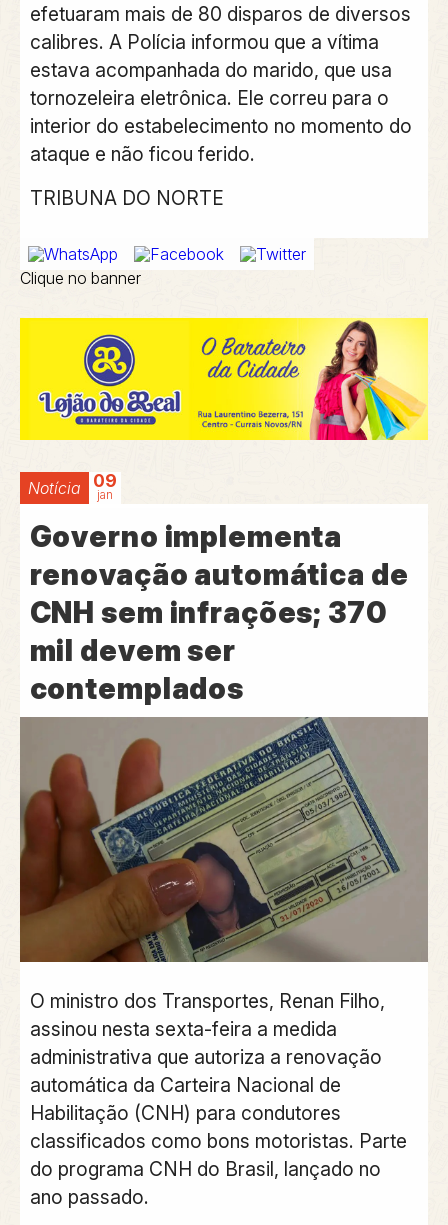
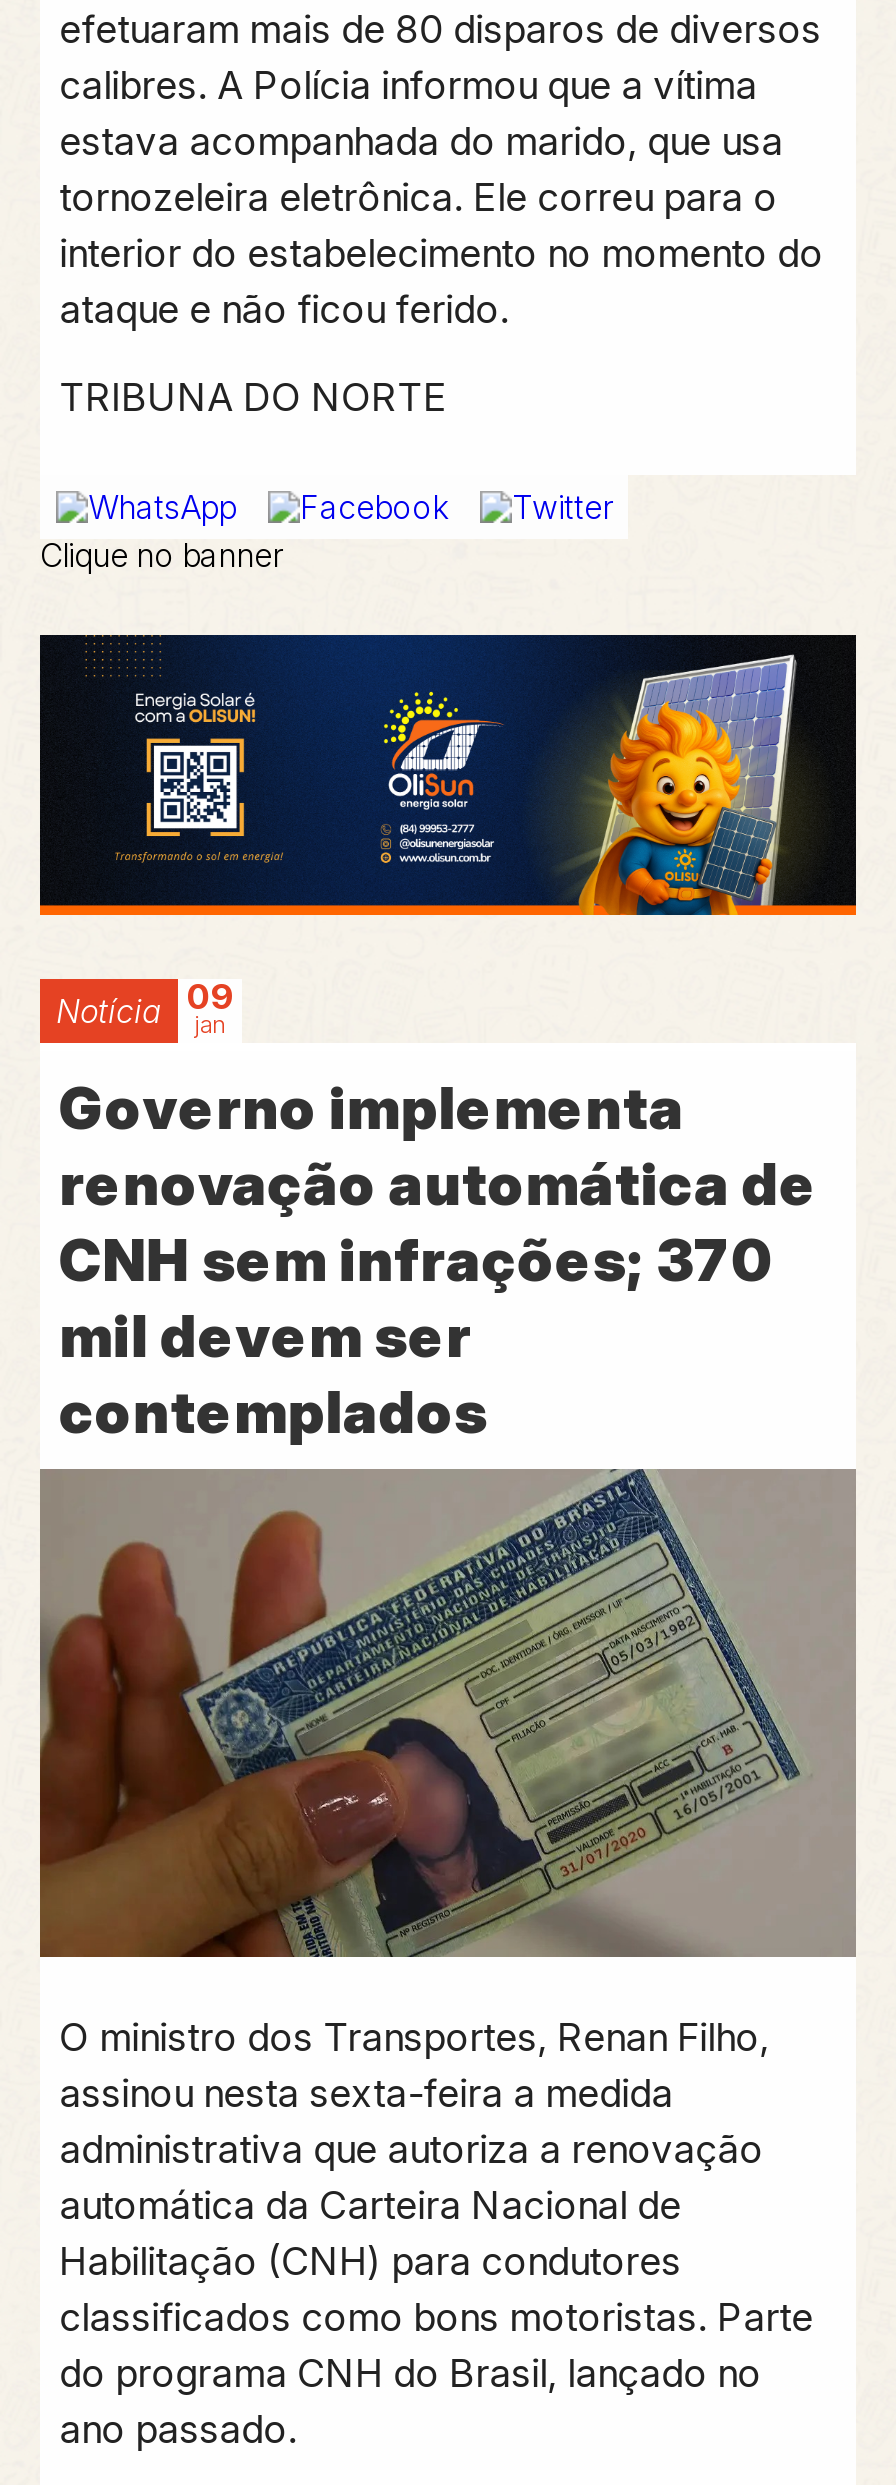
- [image]
+ [image]
